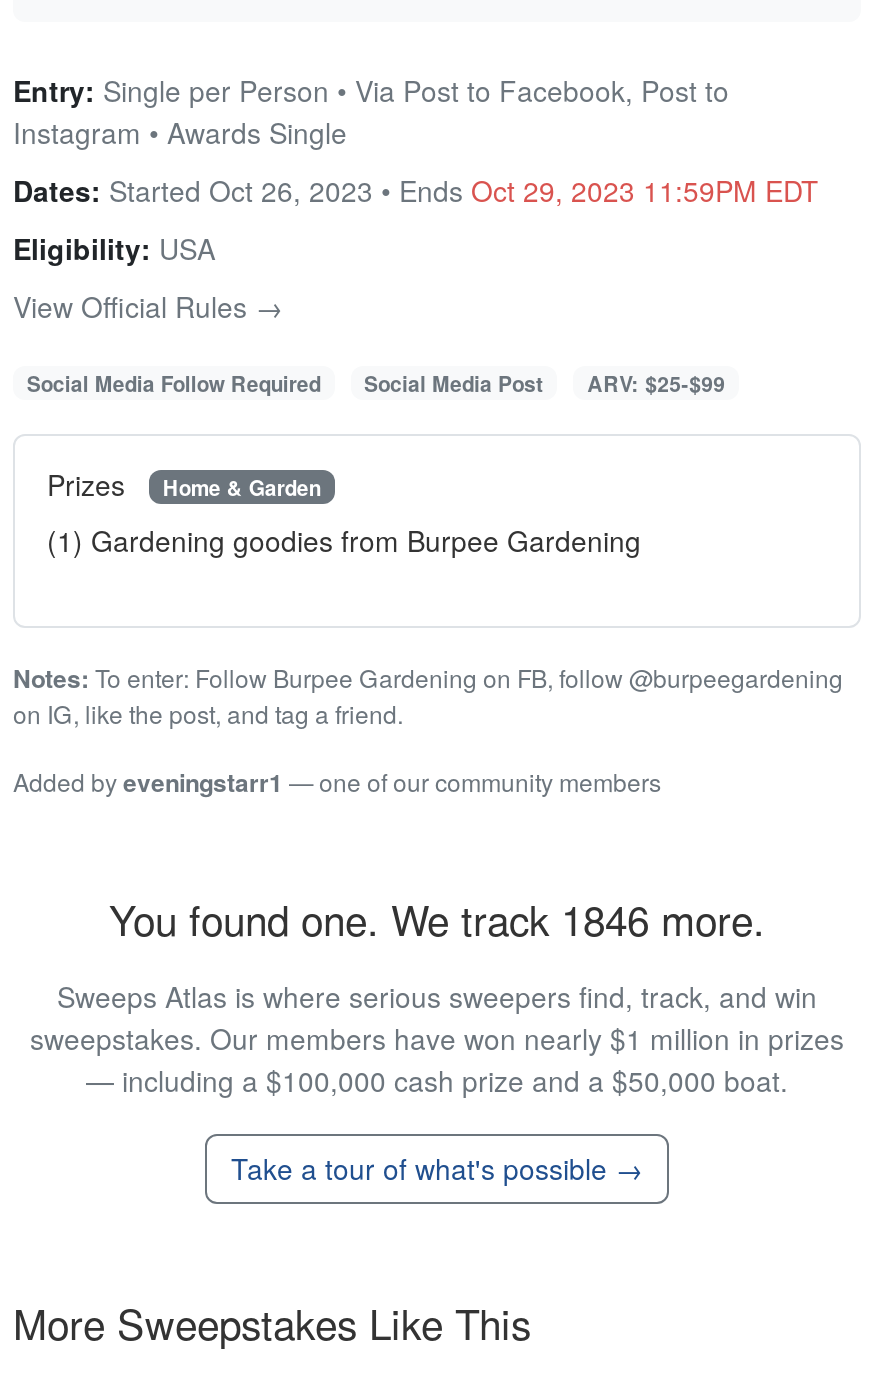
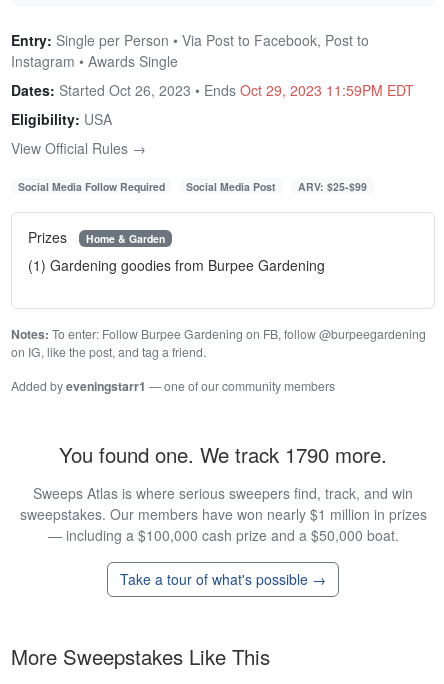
- You found one. We track 1846 more.
+ You found one. We track 1790 more.
